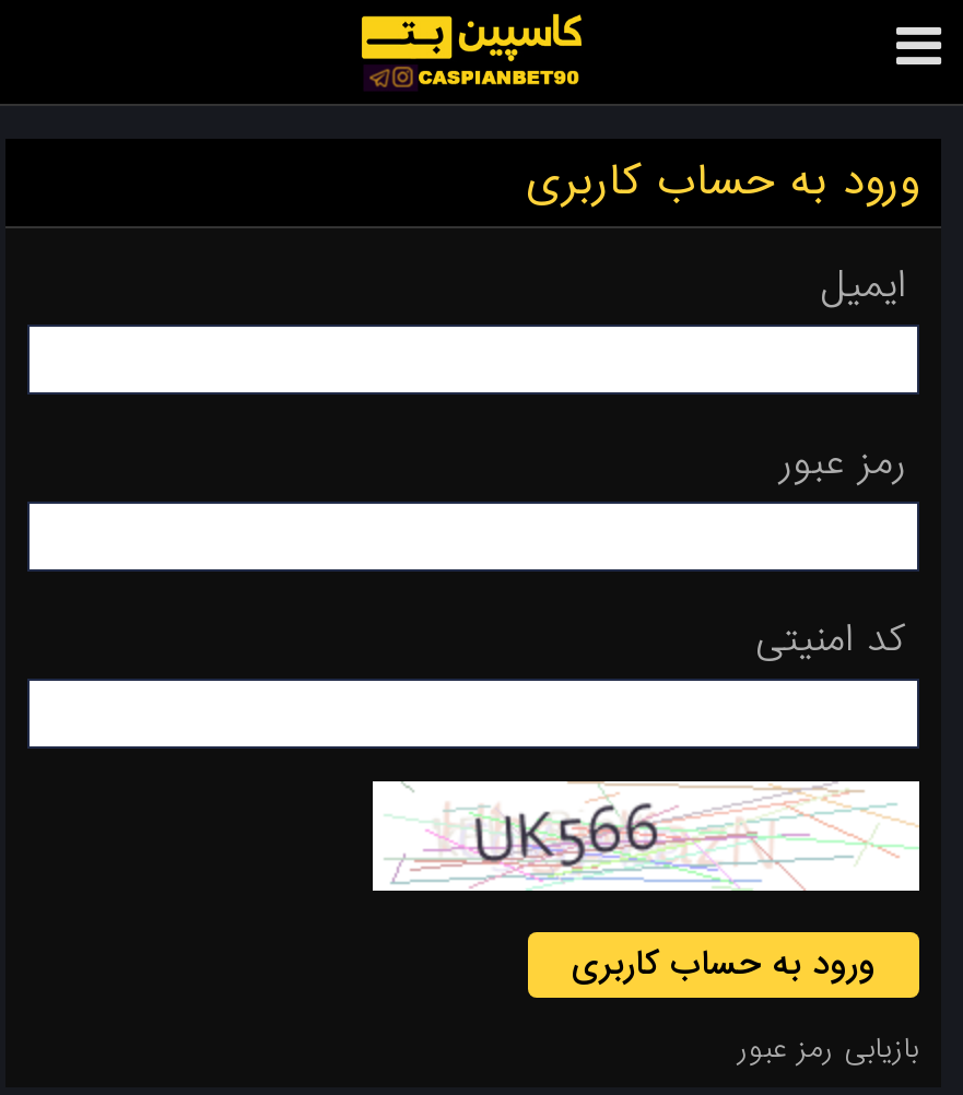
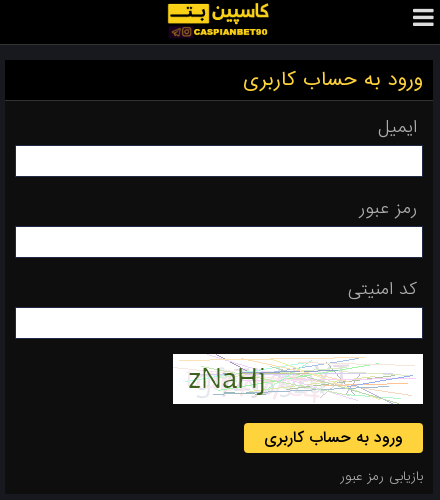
- [image]
+ [image]
